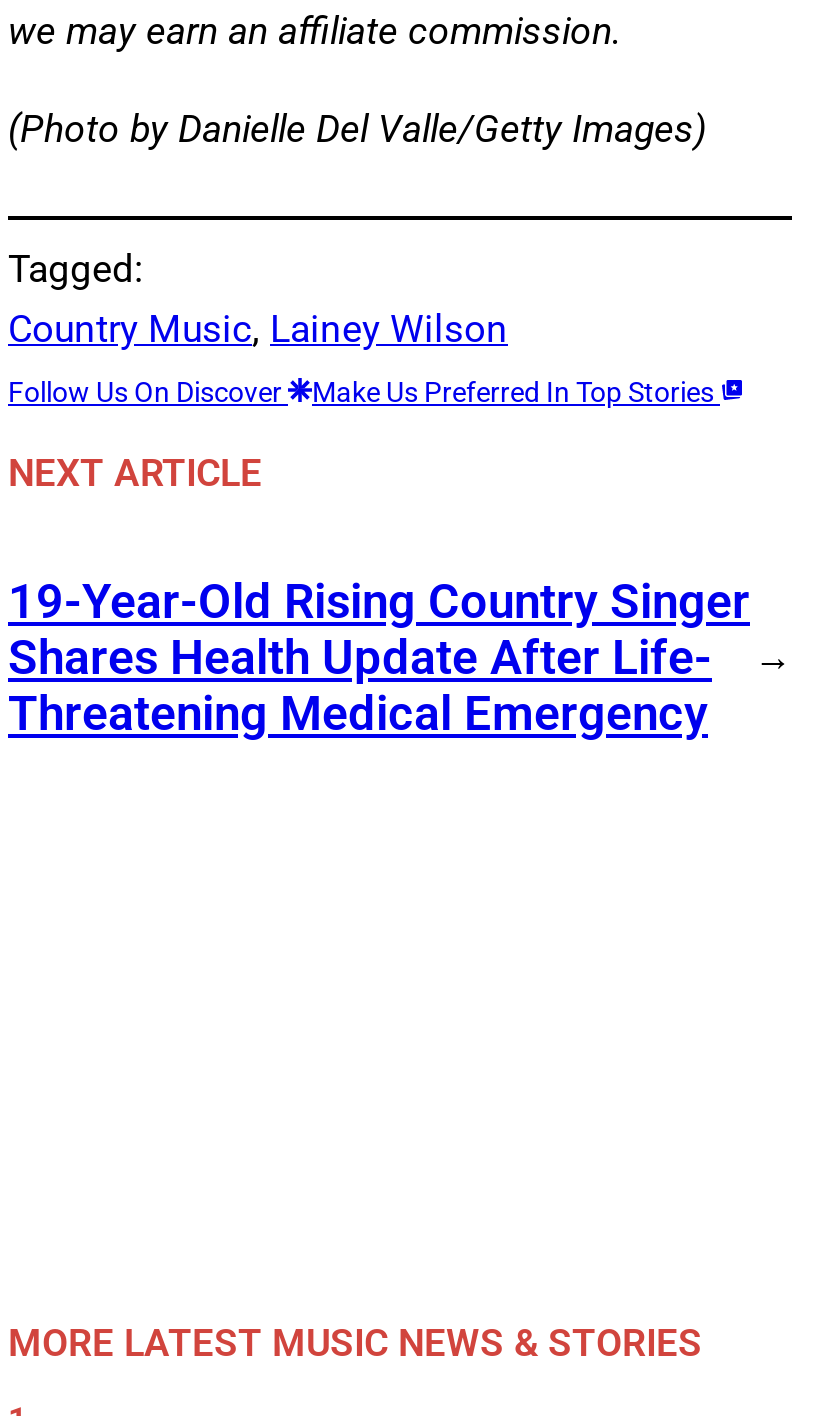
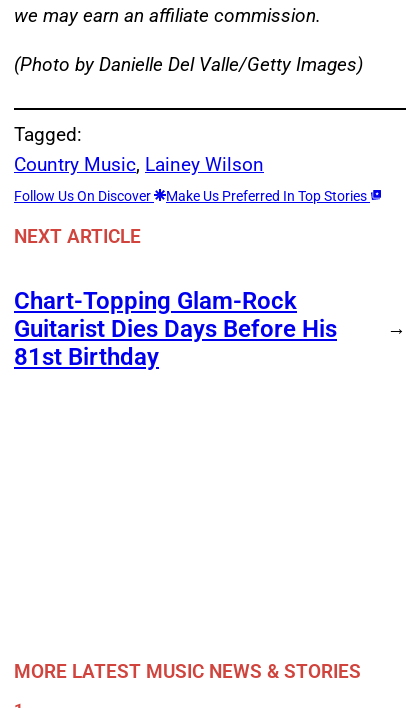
- 19-Year-Old Rising Country Singer
- Shares Health Update After Life-
- Threatening Medical Emergency
+ Chart-Topping Glam-Rock
+ Guitarist Dies Days Before His
+ 81st Birthday
